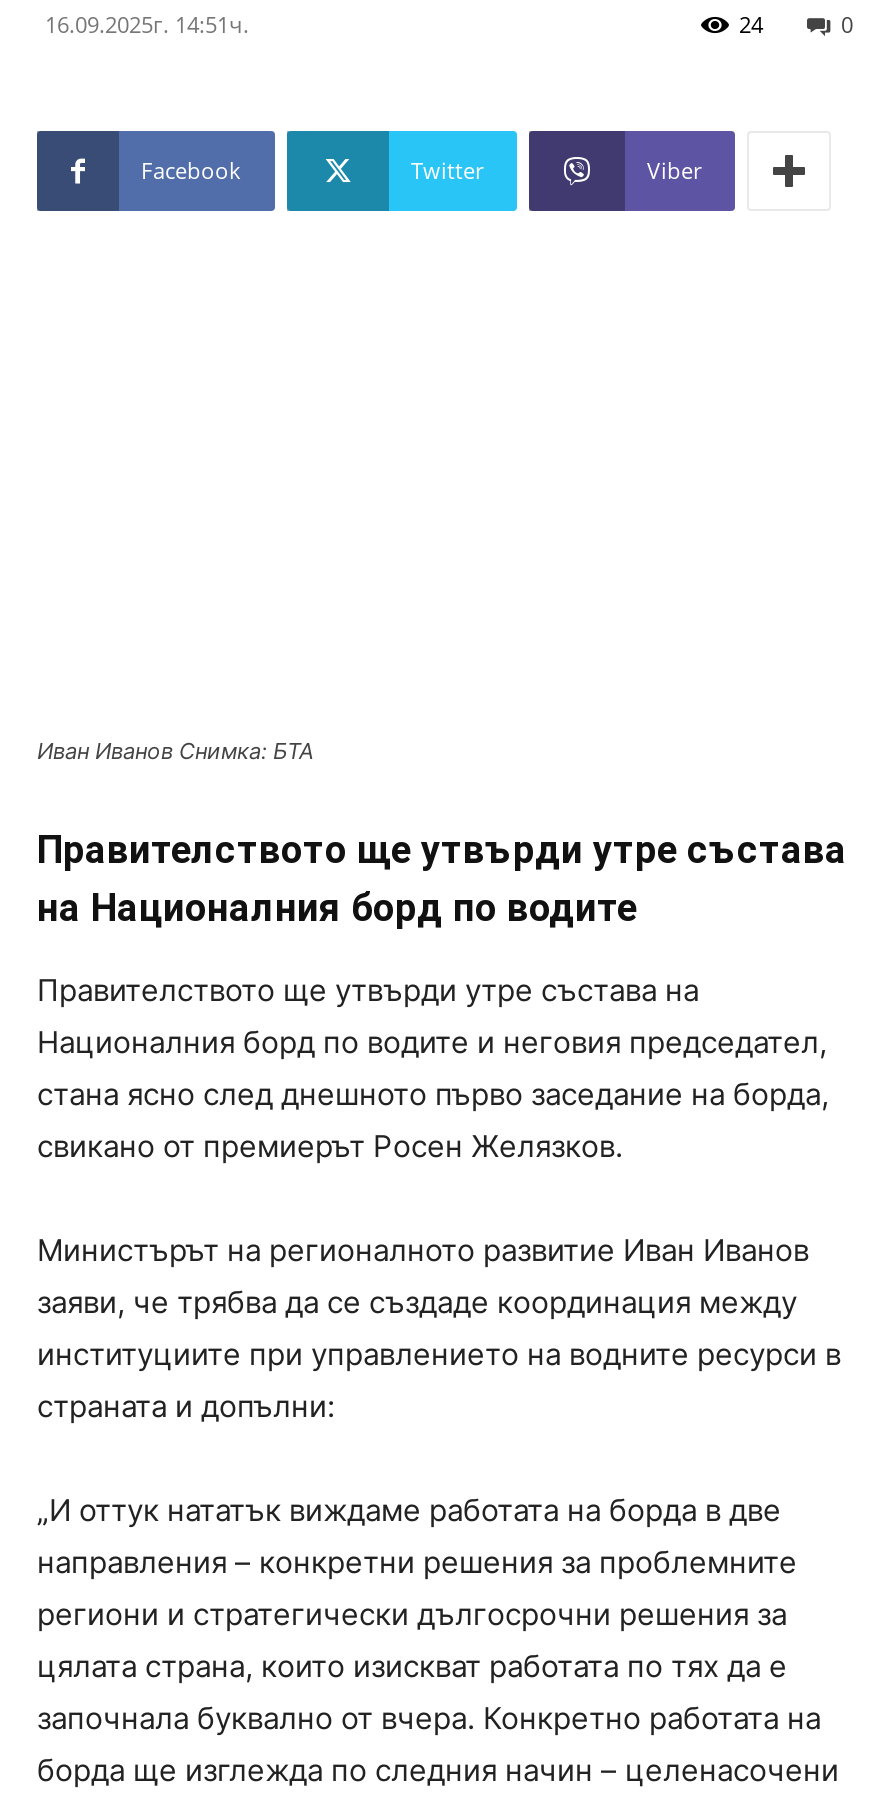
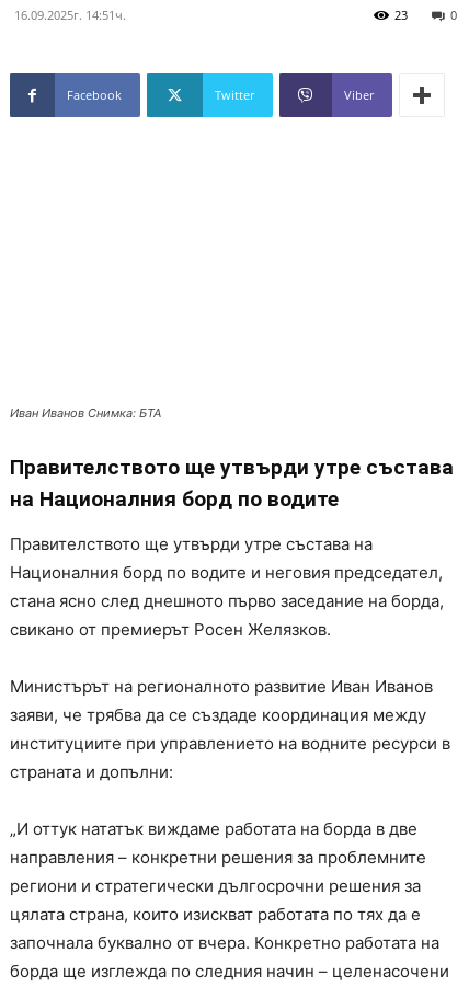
- 24
+ 23
